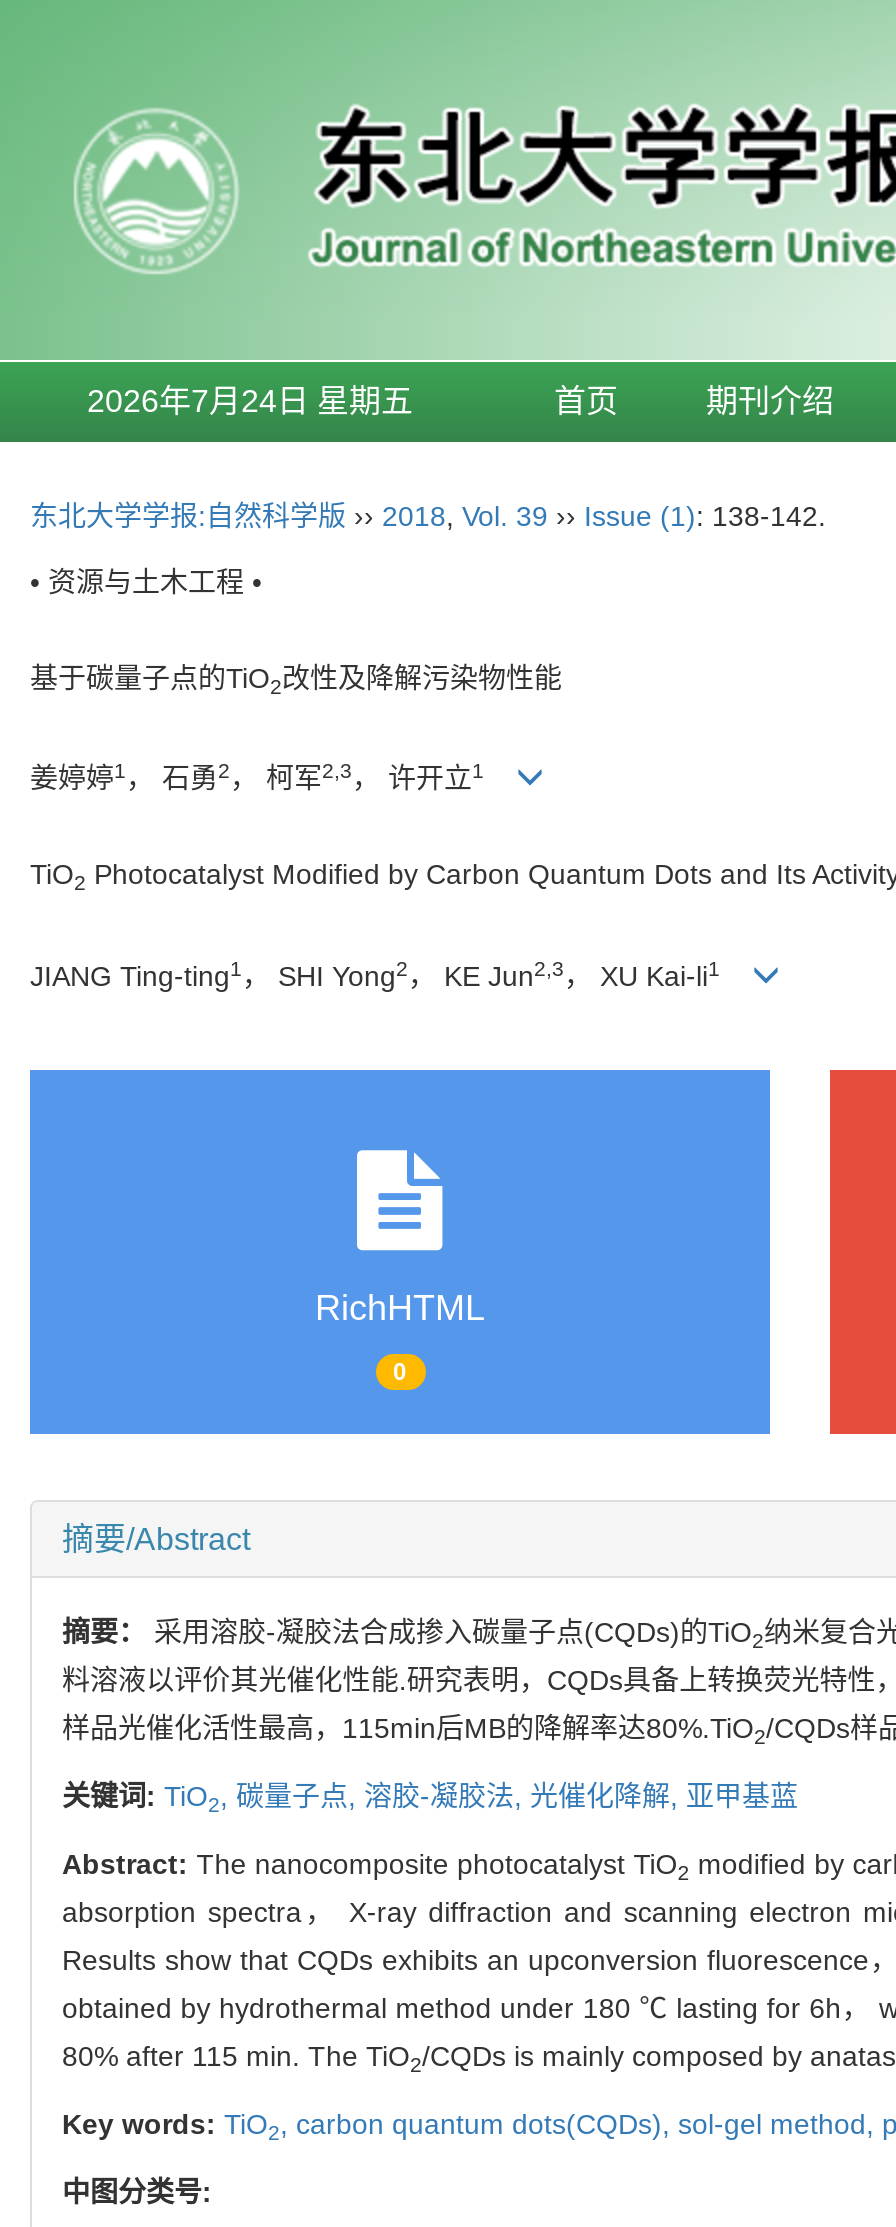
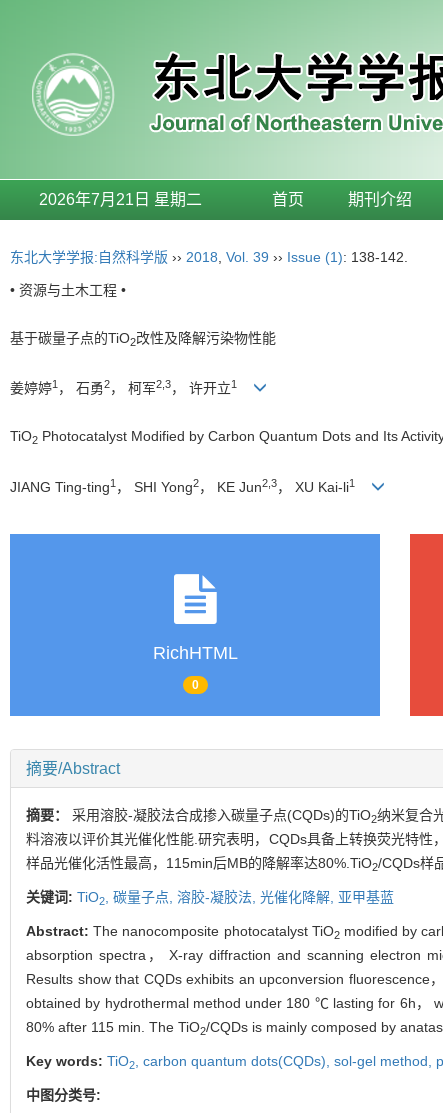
- 2026年7月24日 星期五
+ 2026年7月21日 星期二
